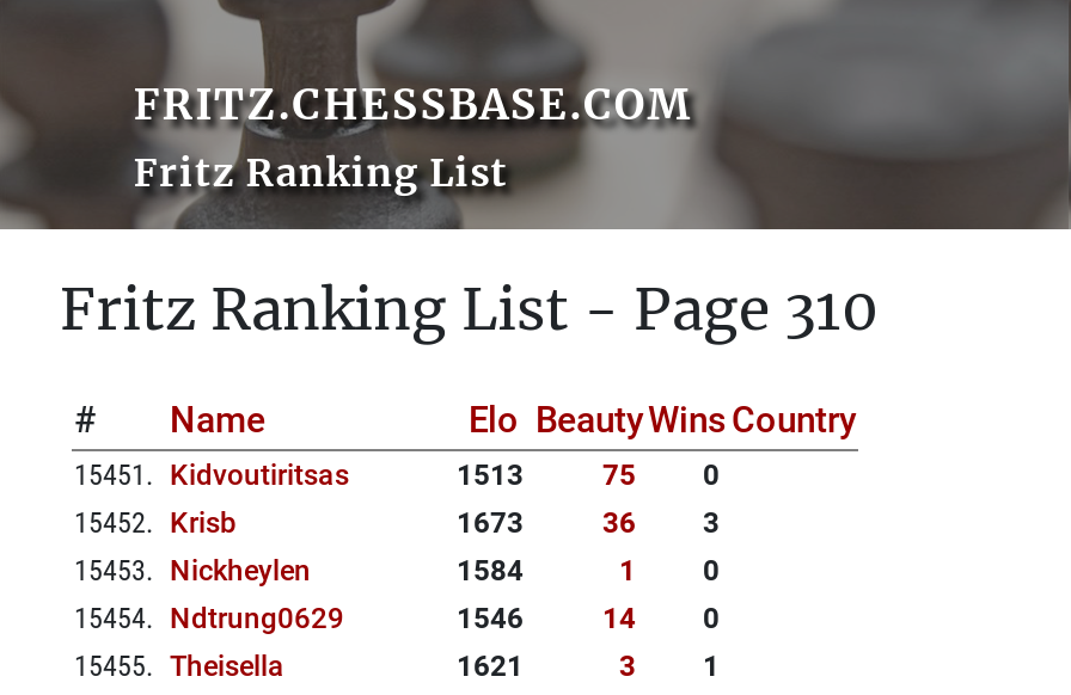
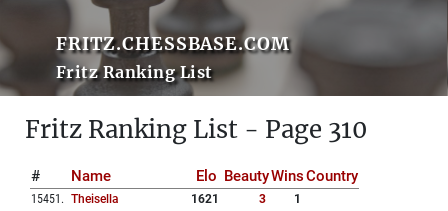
- 15451. Kidvoutiritsas
- 1513
- 75
- 0
- 15452. Krisb
- 1673
- 36
- 3
- 15453. Nickheylen
- 1584
- 1
- 0
- 15454. Ndtrung0629
- 1546
- 14
- 0
- 15455. Theisella
+ 15451. Theisella
